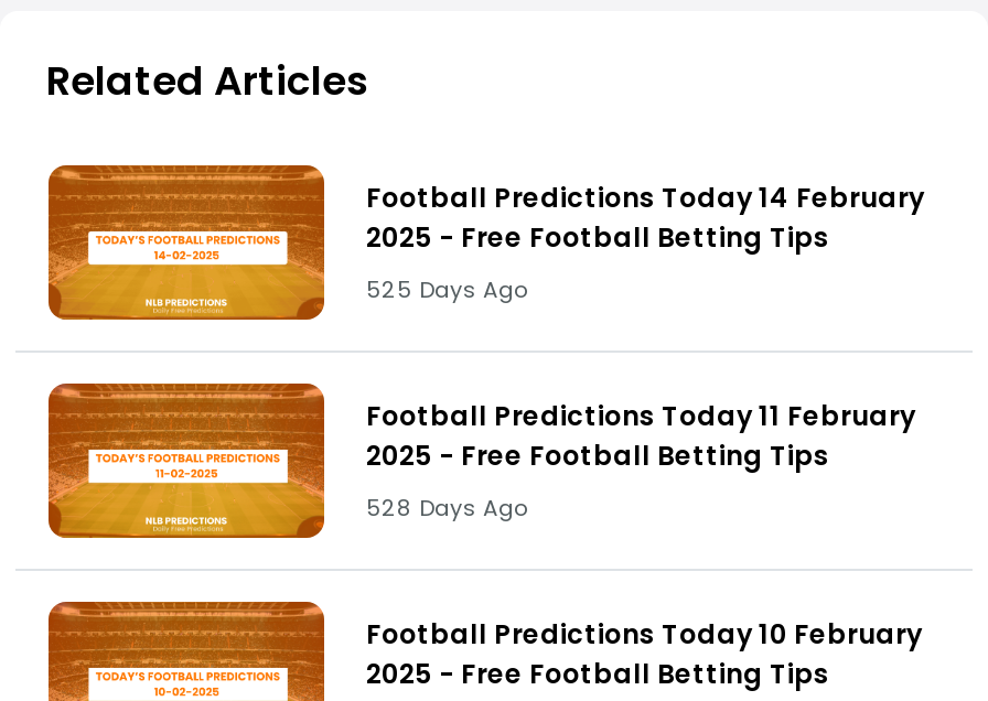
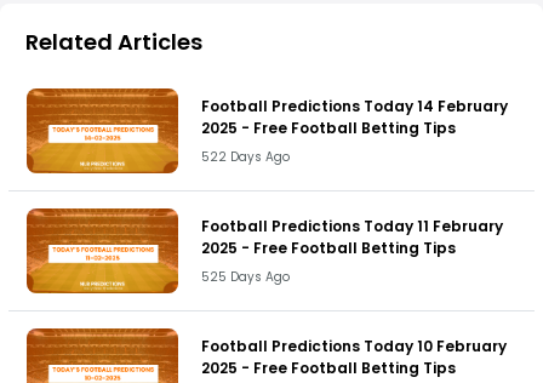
- 525 Days Ago
+ 522 Days Ago

- 528 Days Ago
+ 525 Days Ago
